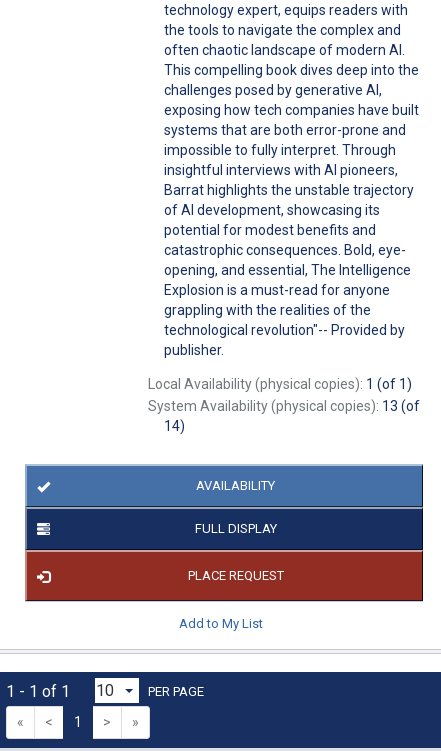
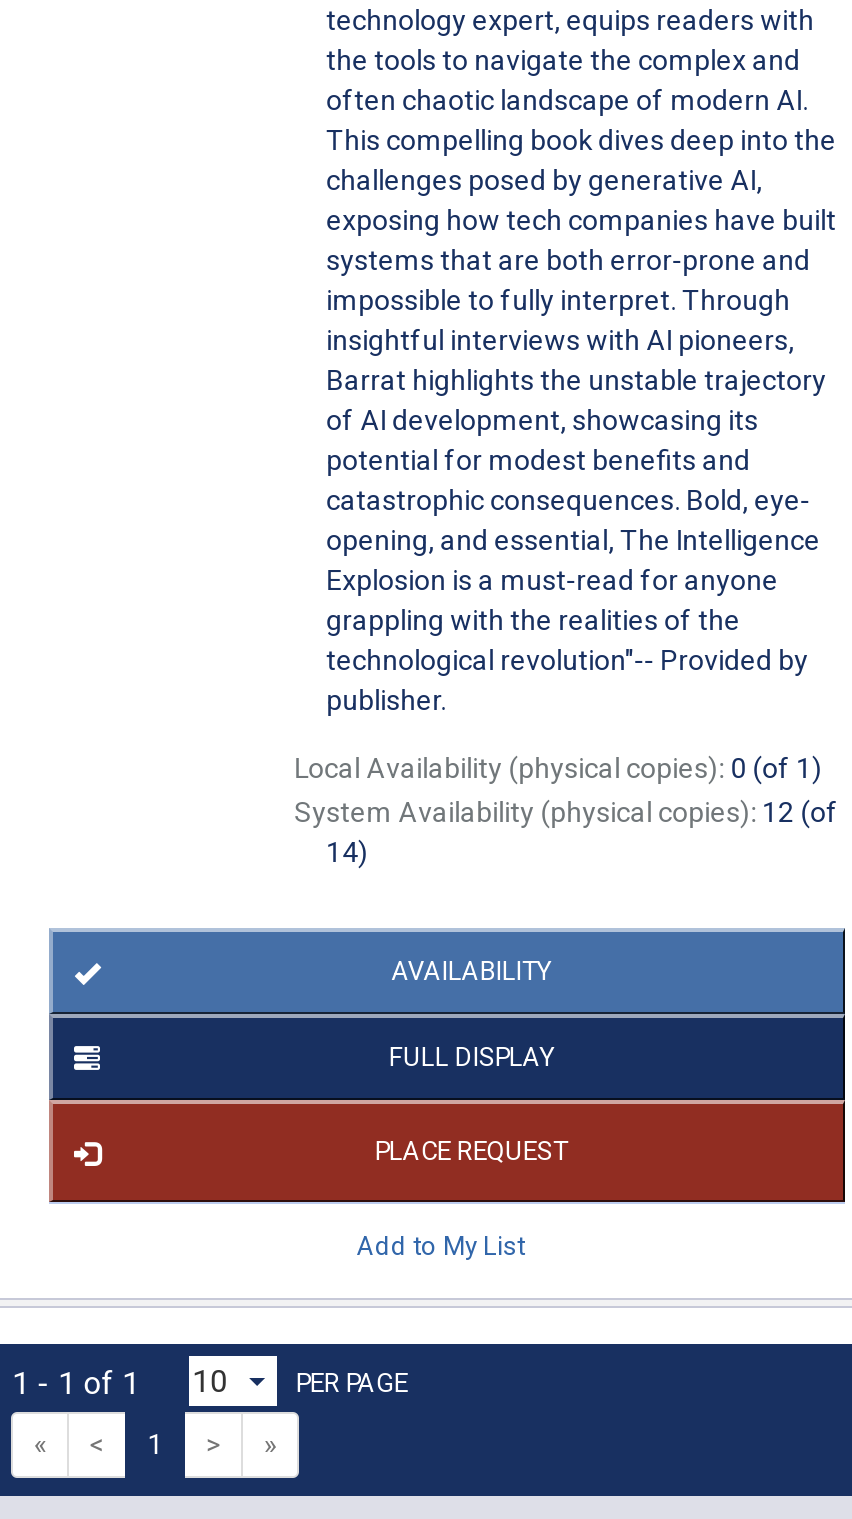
- Local Availability (physical copies): 1 (of 1)
+ Local Availability (physical copies): 0 (of 1)

- System Availability (physical copies): 13 (of
+ System Availability (physical copies): 12 (of
